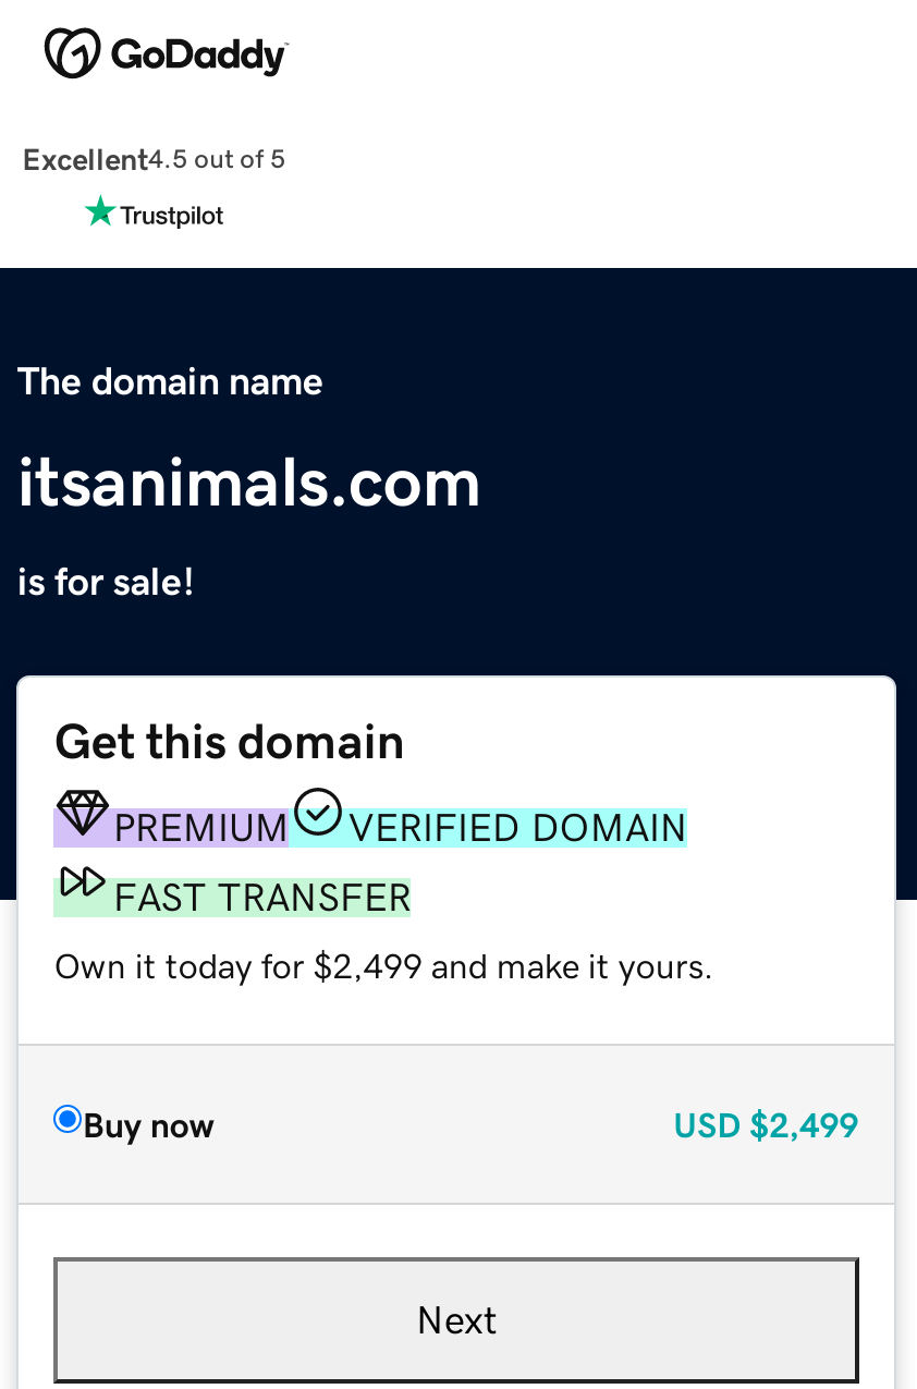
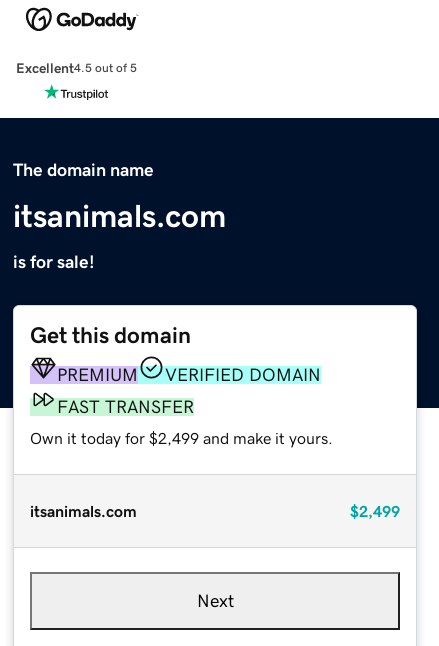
- Buy now
- USD $2,499
+ itsanimals.com
+ $2,499
